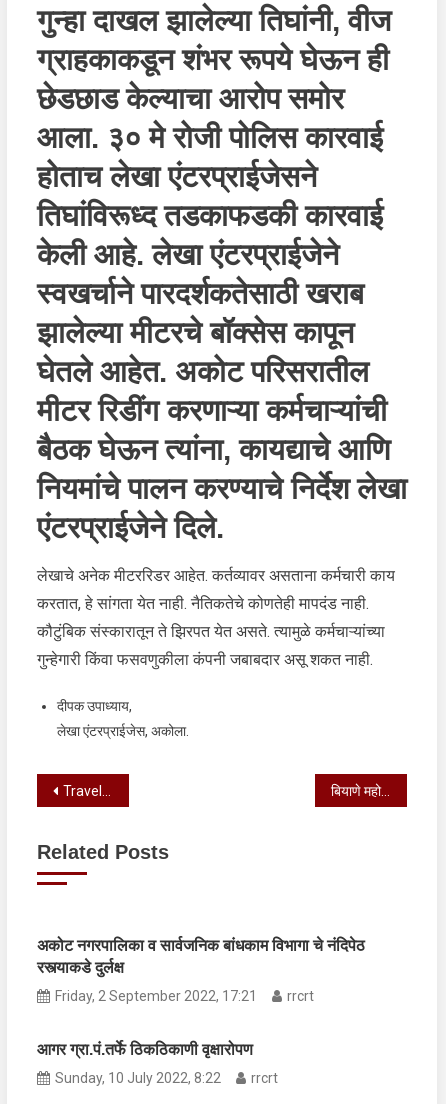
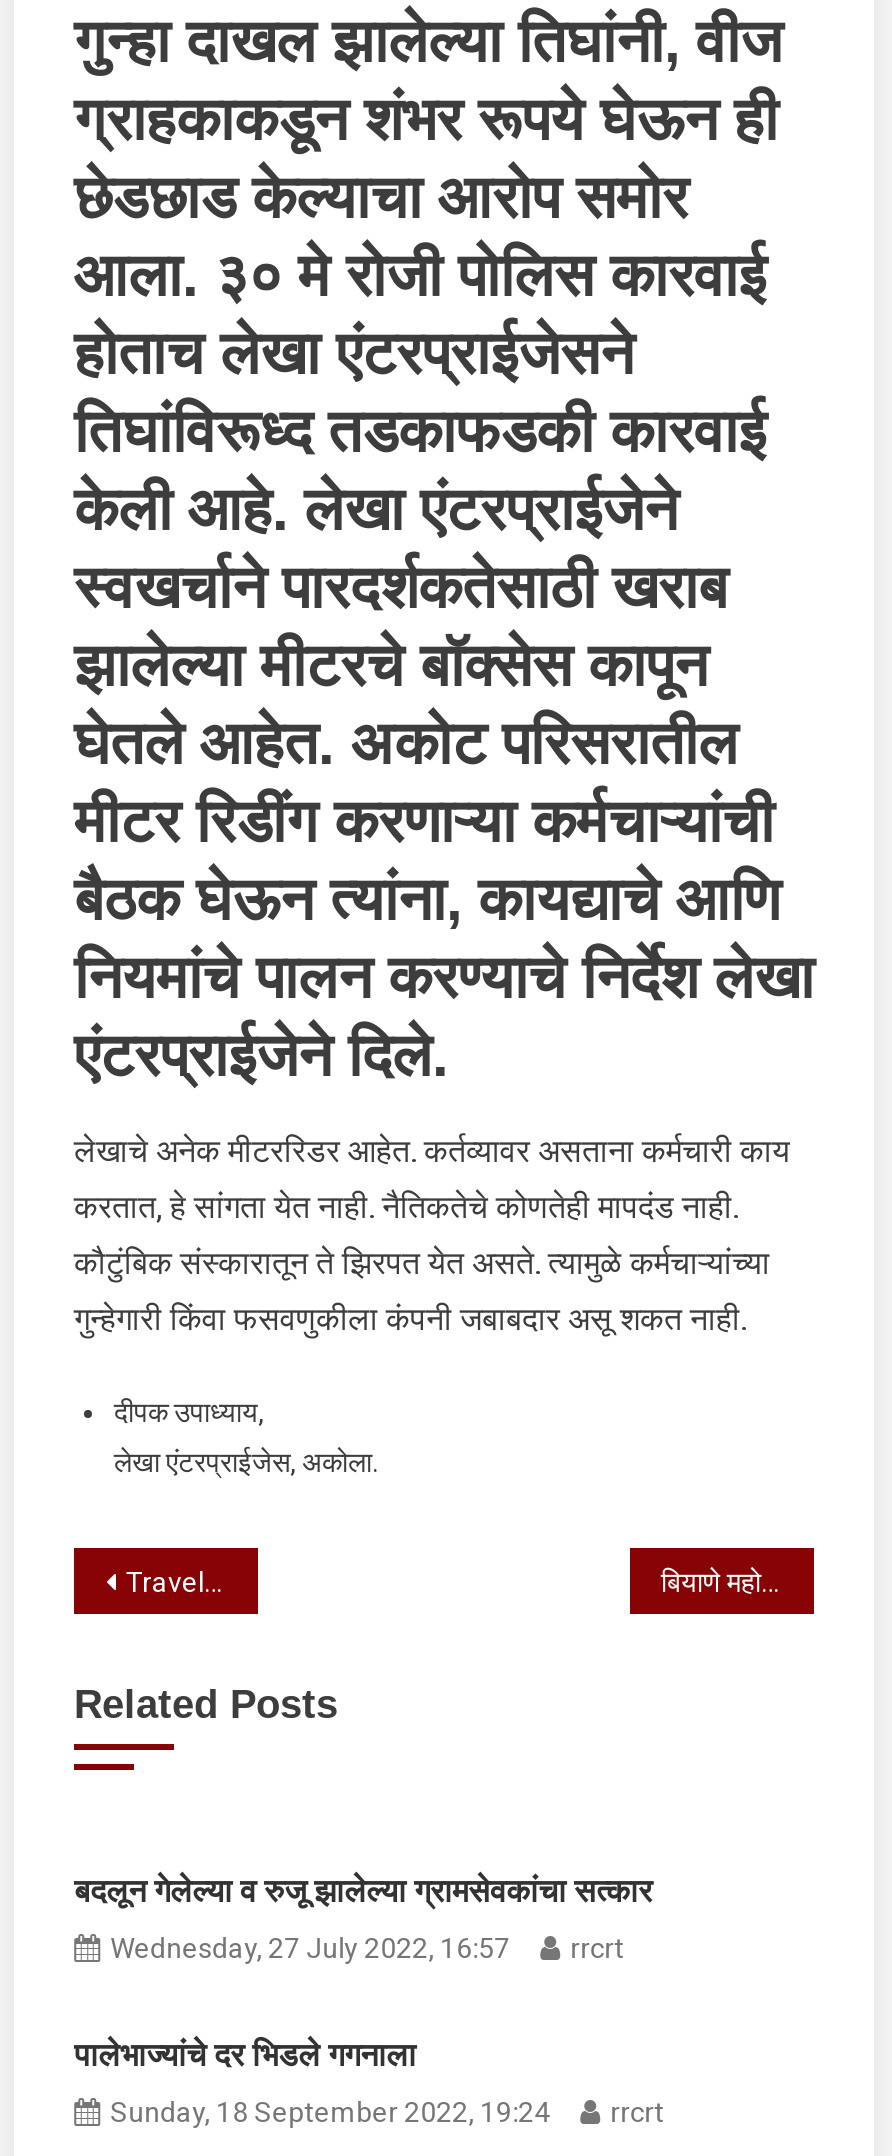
- अकोट नगरपालिका व सार्वजनिक बांधकाम विभागा चे नंदिपेठ
- रस्त्याकडे दुर्लक्ष
+ बदलून गेलेल्या व रुजू झालेल्या ग्रामसेवकांचा सत्कार

- Friday, 2 September 2022, 17:21
+ Wednesday, 27 July 2022, 16:57

- आगर ग्रा.पं.तर्फे ठिकठिकाणी वृक्षारोपण
+ पालेभाज्यांचे दर भिडले गगनाला

- Sunday, 10 July 2022, 8:22
+ Sunday, 18 September 2022, 19:24
